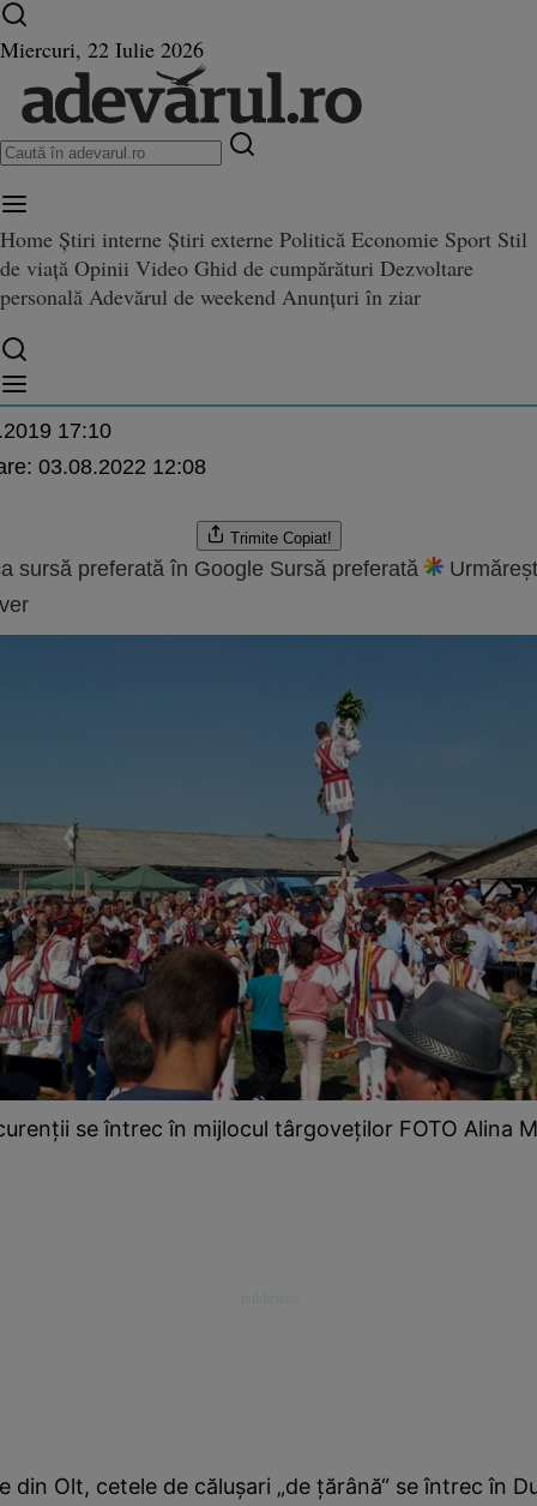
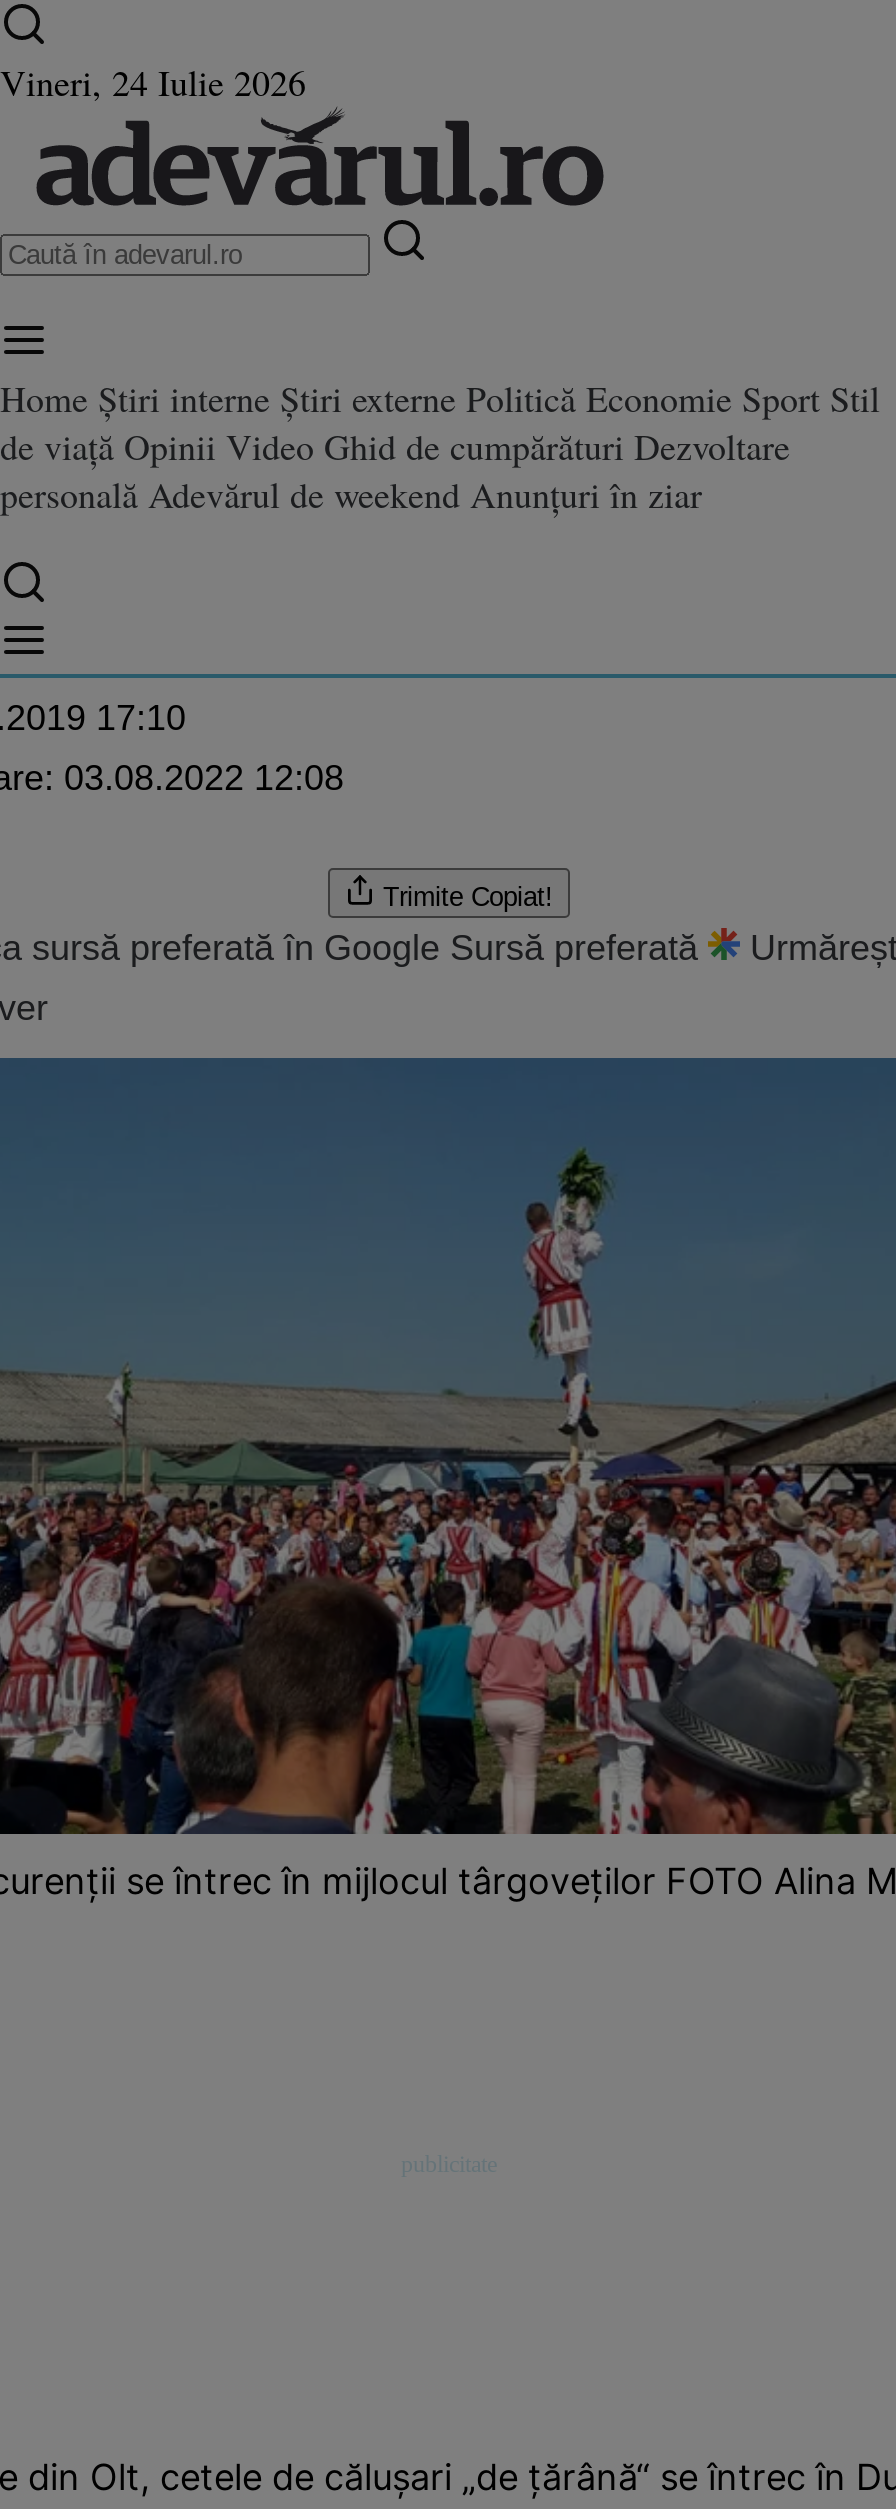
- Miercuri, 22 Iulie 2026
+ Vineri, 24 Iulie 2026
